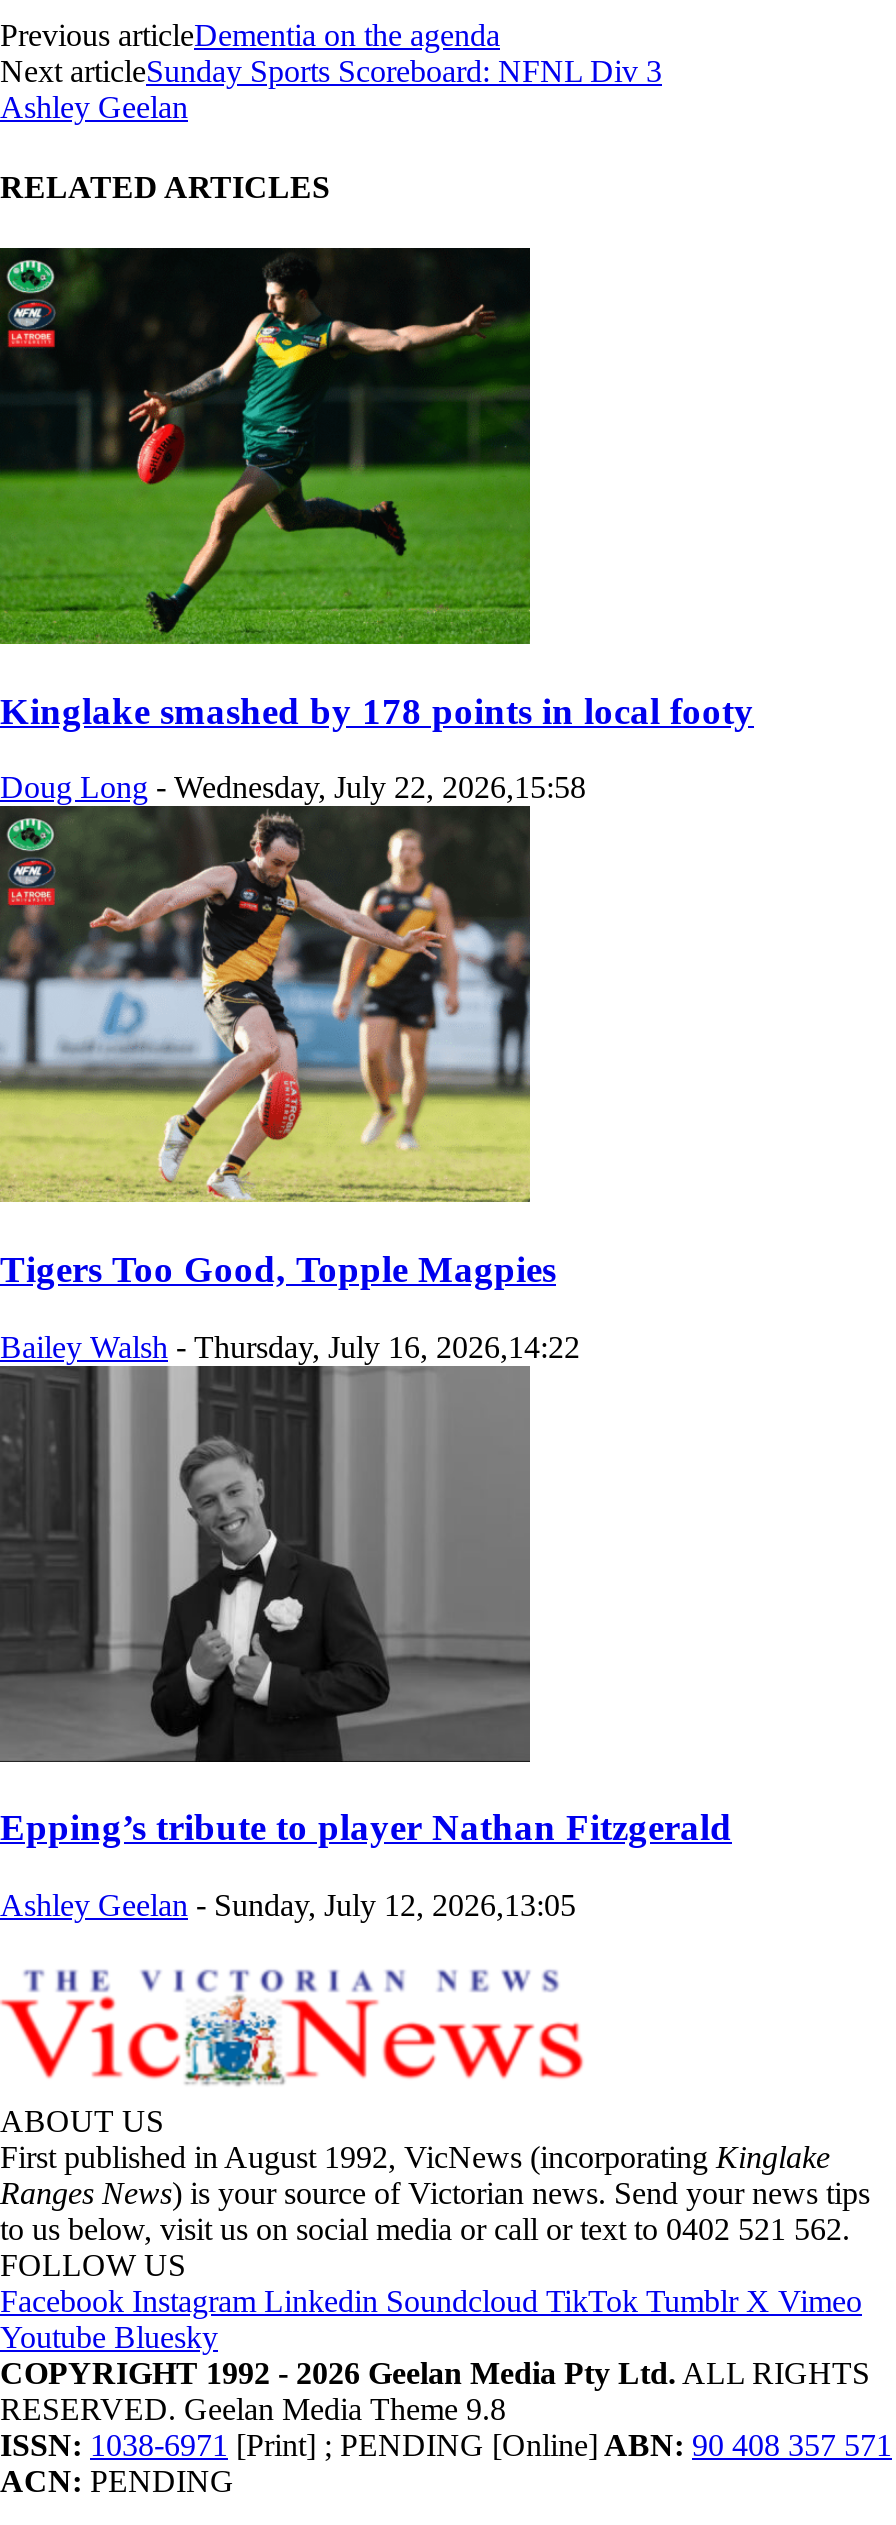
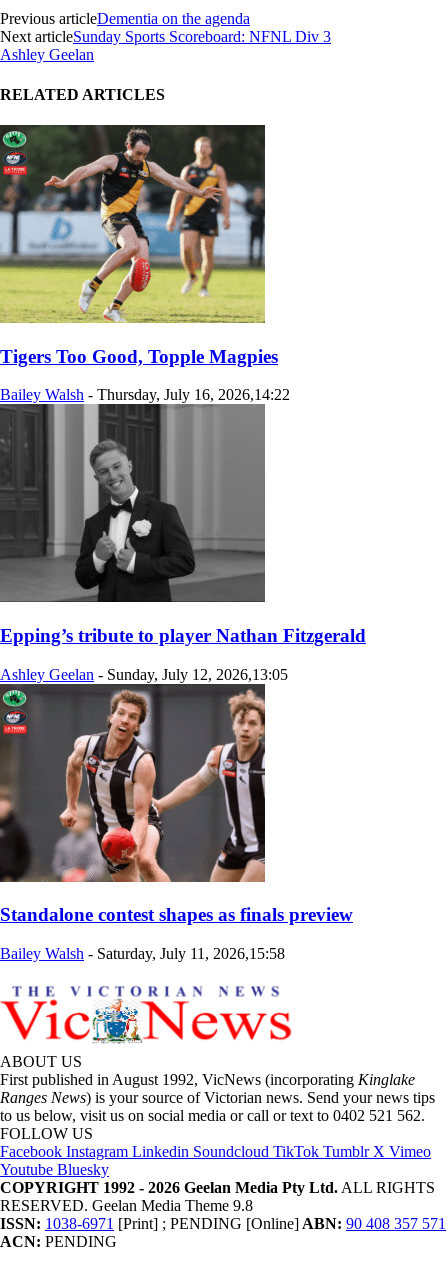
- [image]
- Kinglake smashed by 178 points in local footy
- Doug Long - Wednesday, July 22, 2026,15:58

moved up: [image] | Tigers Too Good, Topple Magpies | Bailey Walsh - Thursday, July 16, 2026,14:22 | Epping’s tribute to player Nathan Fitzgerald | Ashley Geelan - Sunday, July 12, 2026,13:05

+ [image]
+ Standalone contest shapes as finals preview
+ Bailey Walsh - Saturday, July 11, 2026,15:58
